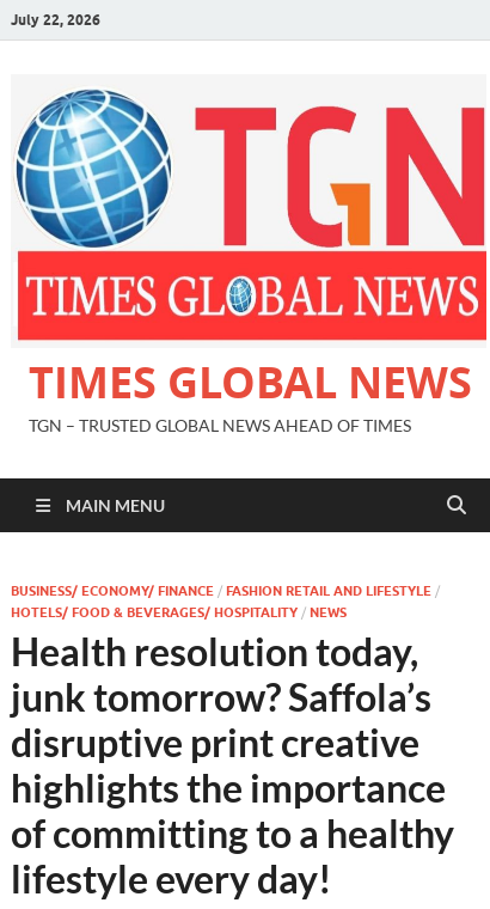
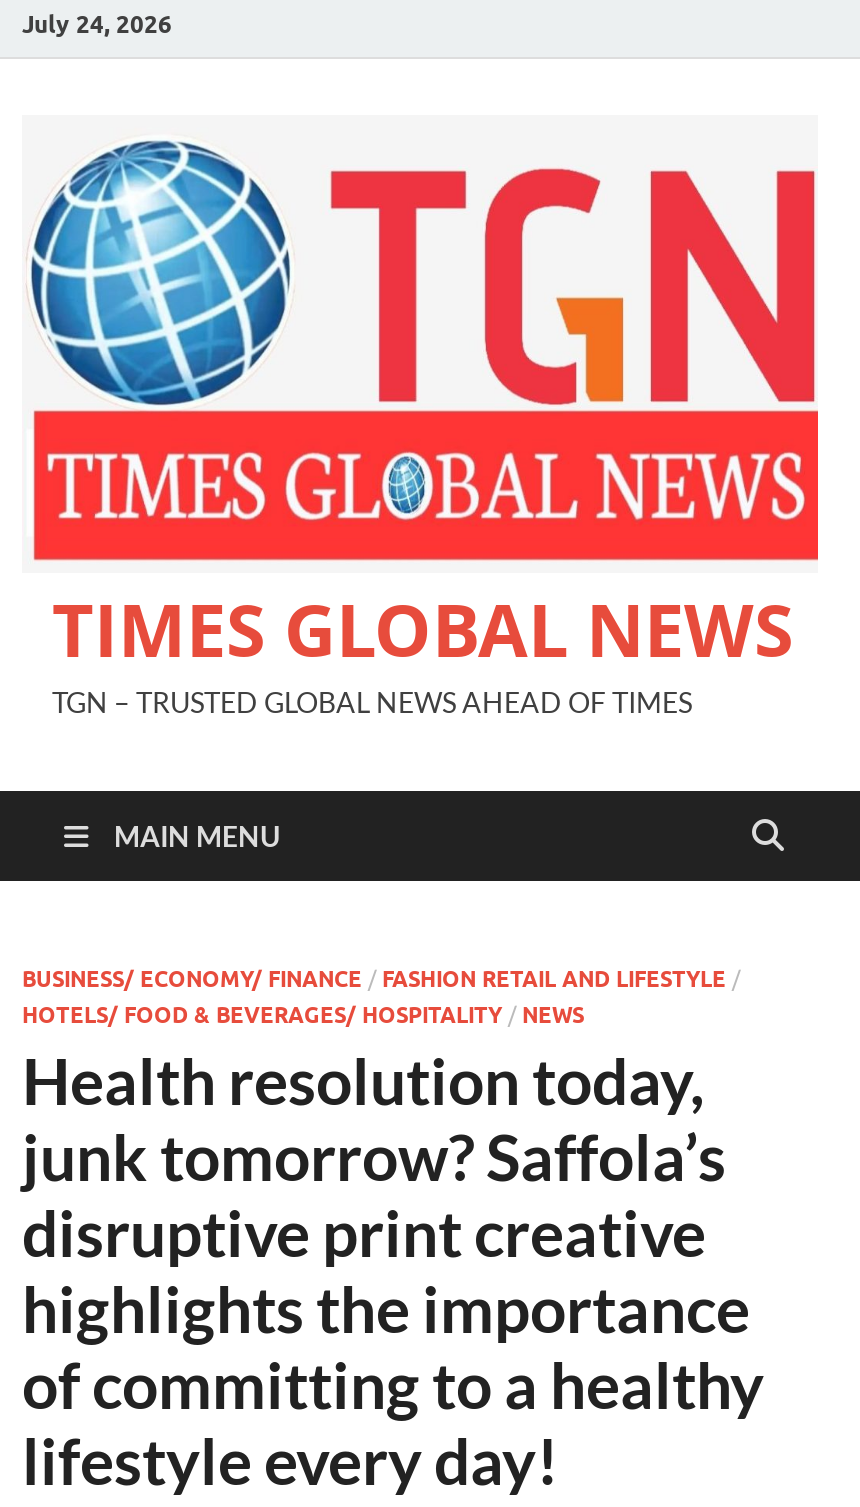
- July 22, 2026
+ July 24, 2026
